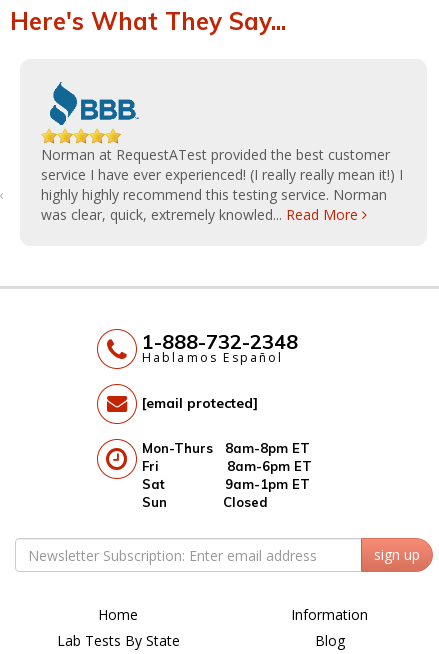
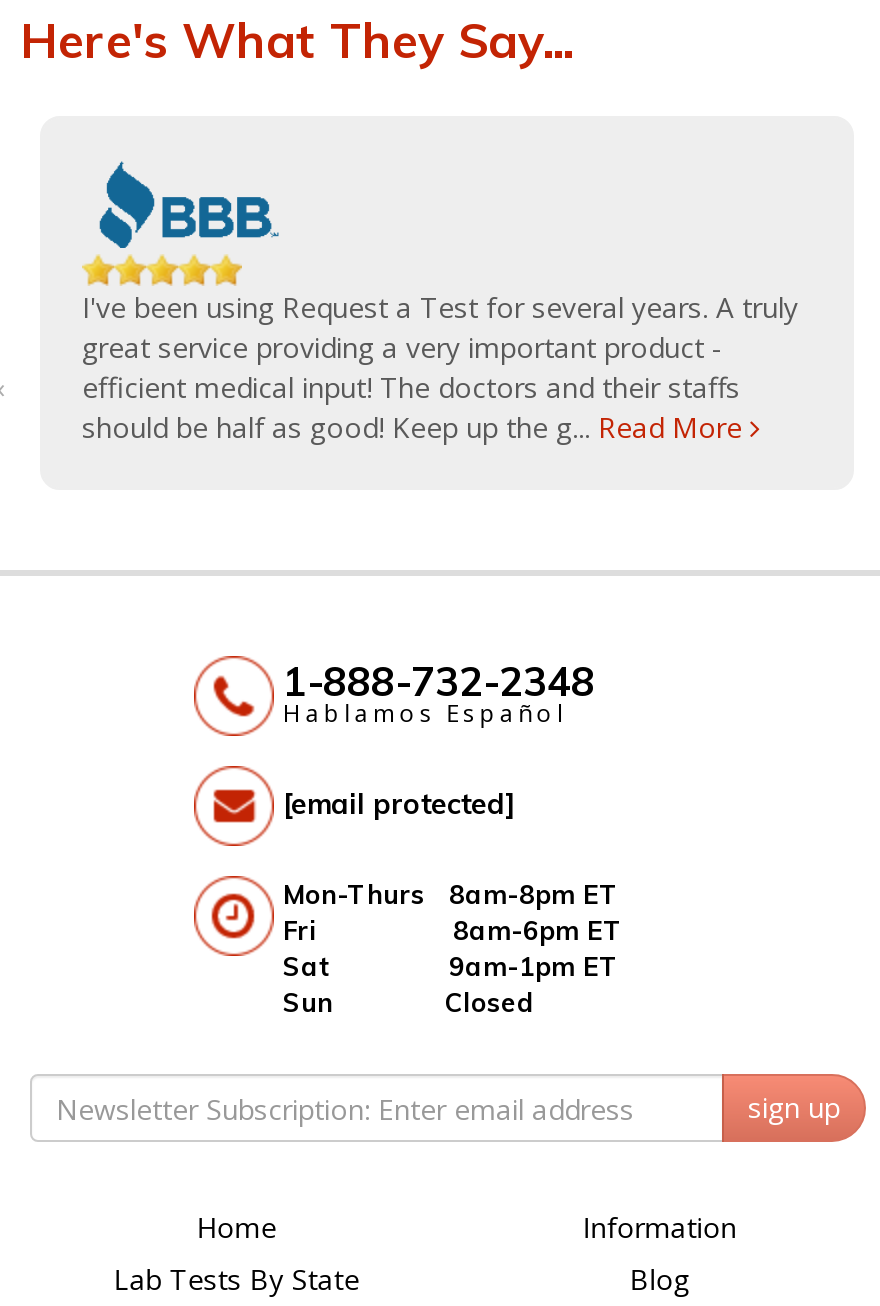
- Norman at RequestATest provided the best customer
- service I have ever experienced! (I really really mean it!) I
- highly highly recommend this testing service. Norman
- was clear, quick, extremely knowled... Read More
+ I've been using Request a Test for several years. A truly
+ great service providing a very important product -
+ efficient medical input! The doctors and their staffs
+ should be half as good! Keep up the g... Read More
